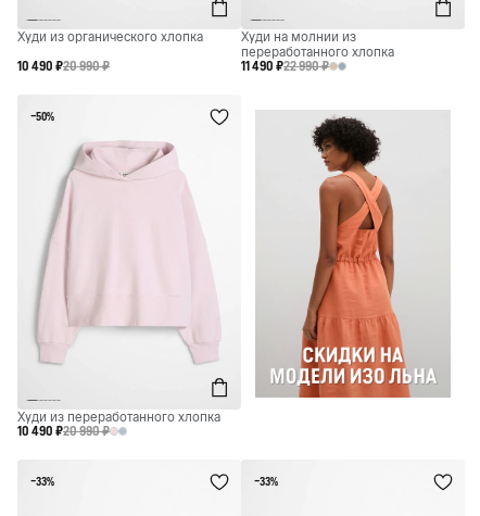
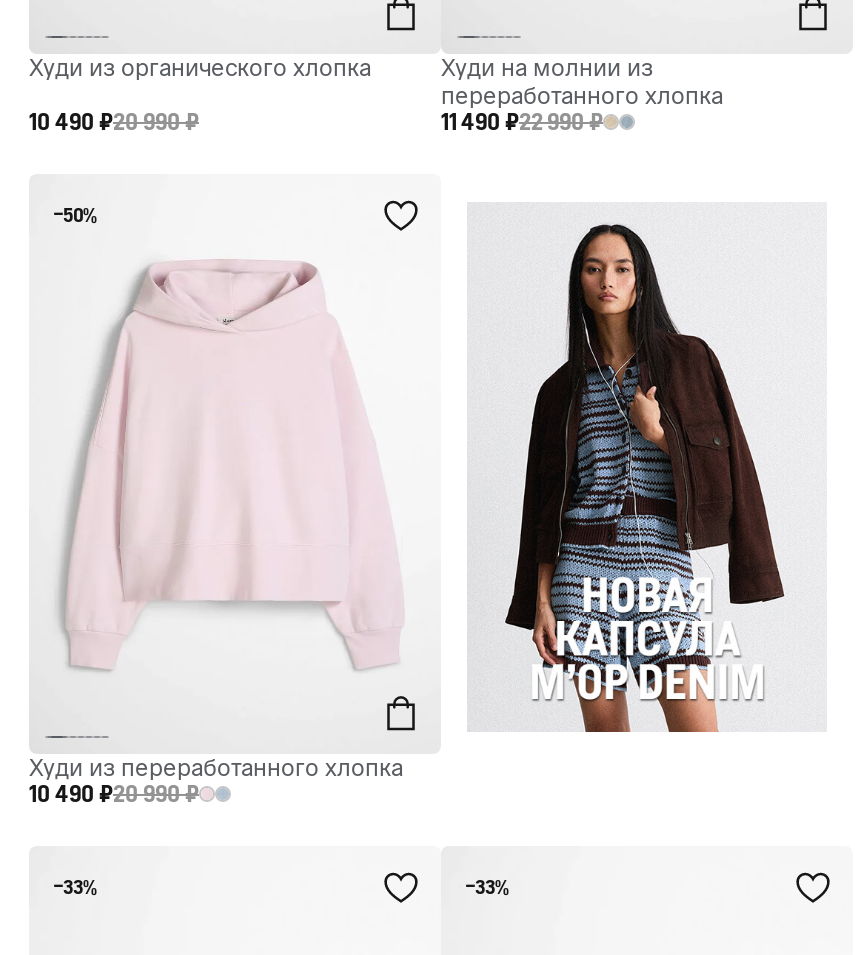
- [image]
+ [image]
